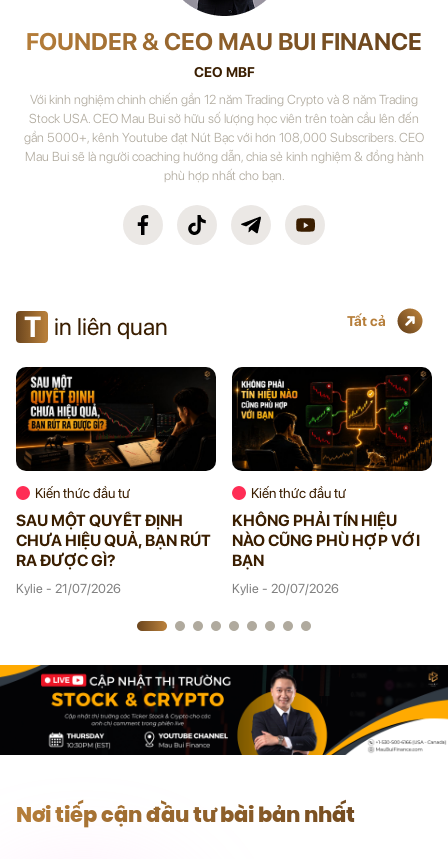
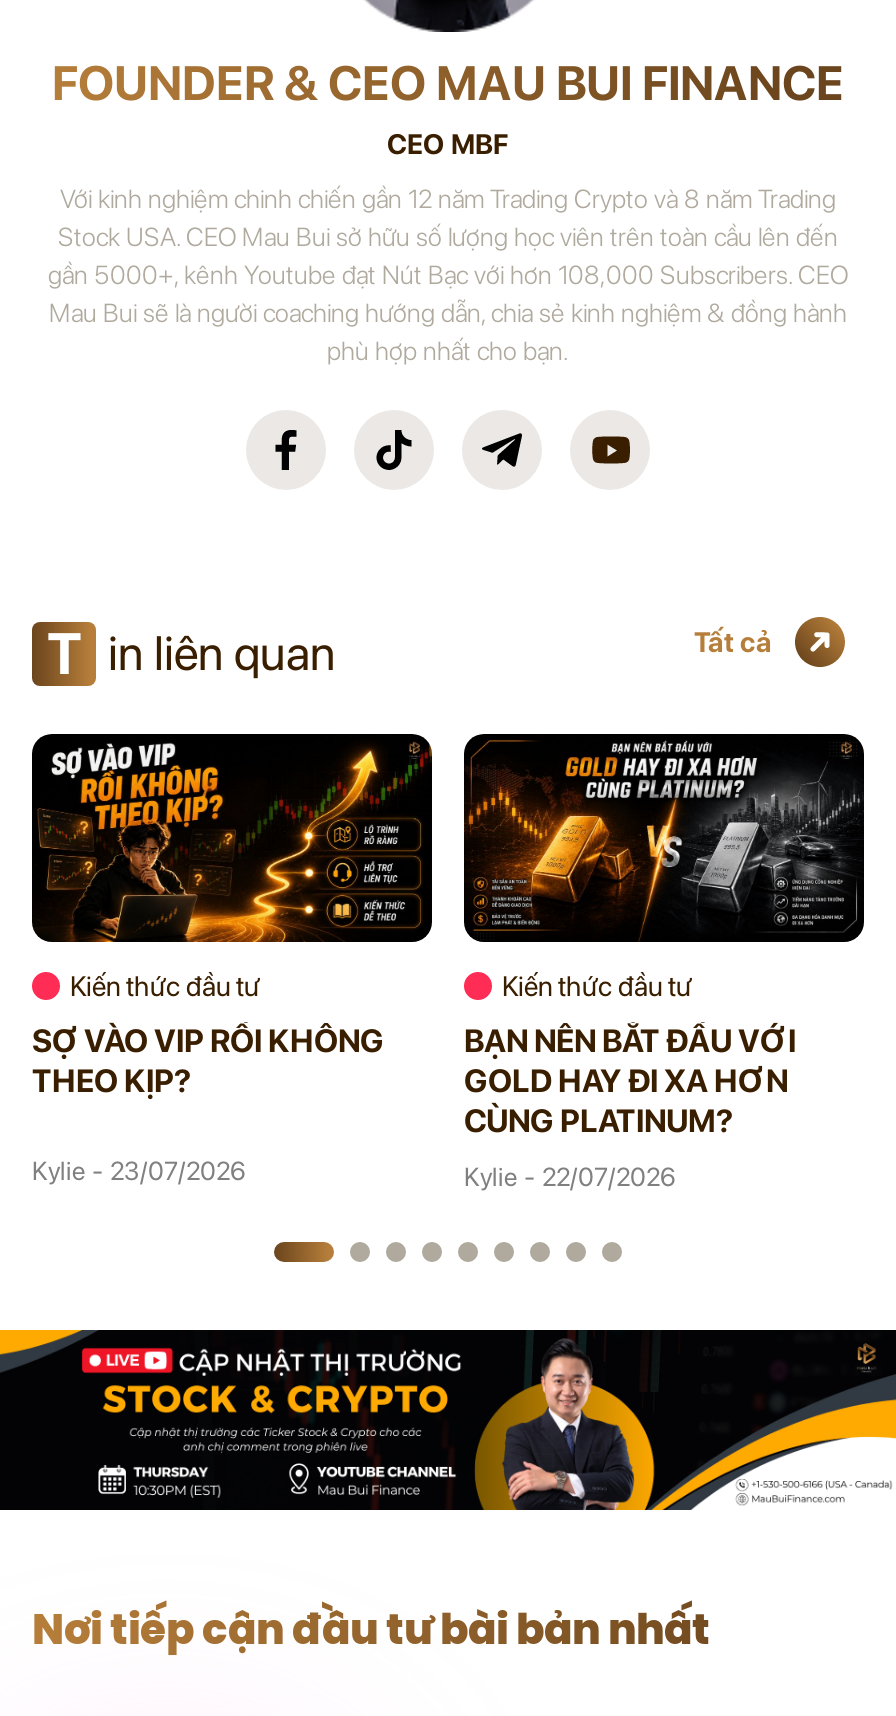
- [image]
- SAU MỘT QUYẾT ĐỊNH
- CHƯA HIỆU QUẢ, BẠN RÚT
- RA ĐƯỢC GÌ?
+ [image]
+ SỢ VÀO VIP RỒI KHÔNG
+ THEO KỊP?

- [image]
- KHÔNG PHẢI TÍN HIỆU
- NÀO CŨNG PHÙ HỢP VỚI
- BẠN
+ [image]
+ BẠN NÊN BẮT ĐẦU VỚI
+ GOLD HAY ĐI XA HƠN
+ CÙNG PLATINUM?

- Kylie - 21/07/2026
+ Kylie - 23/07/2026

- Kylie - 20/07/2026
+ Kylie - 22/07/2026
